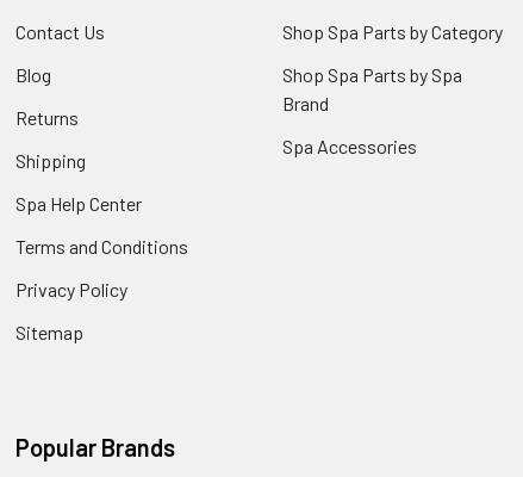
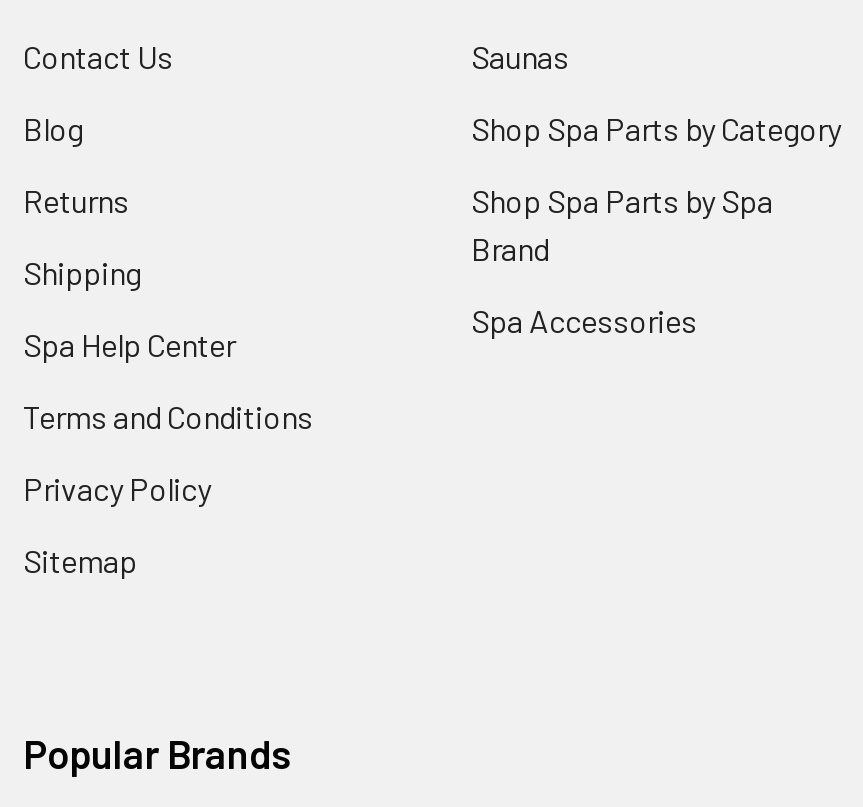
moved down: Shop Spa Parts by Category | Shop Spa Parts by Spa | Brand | Spa Accessories

+ Saunas
